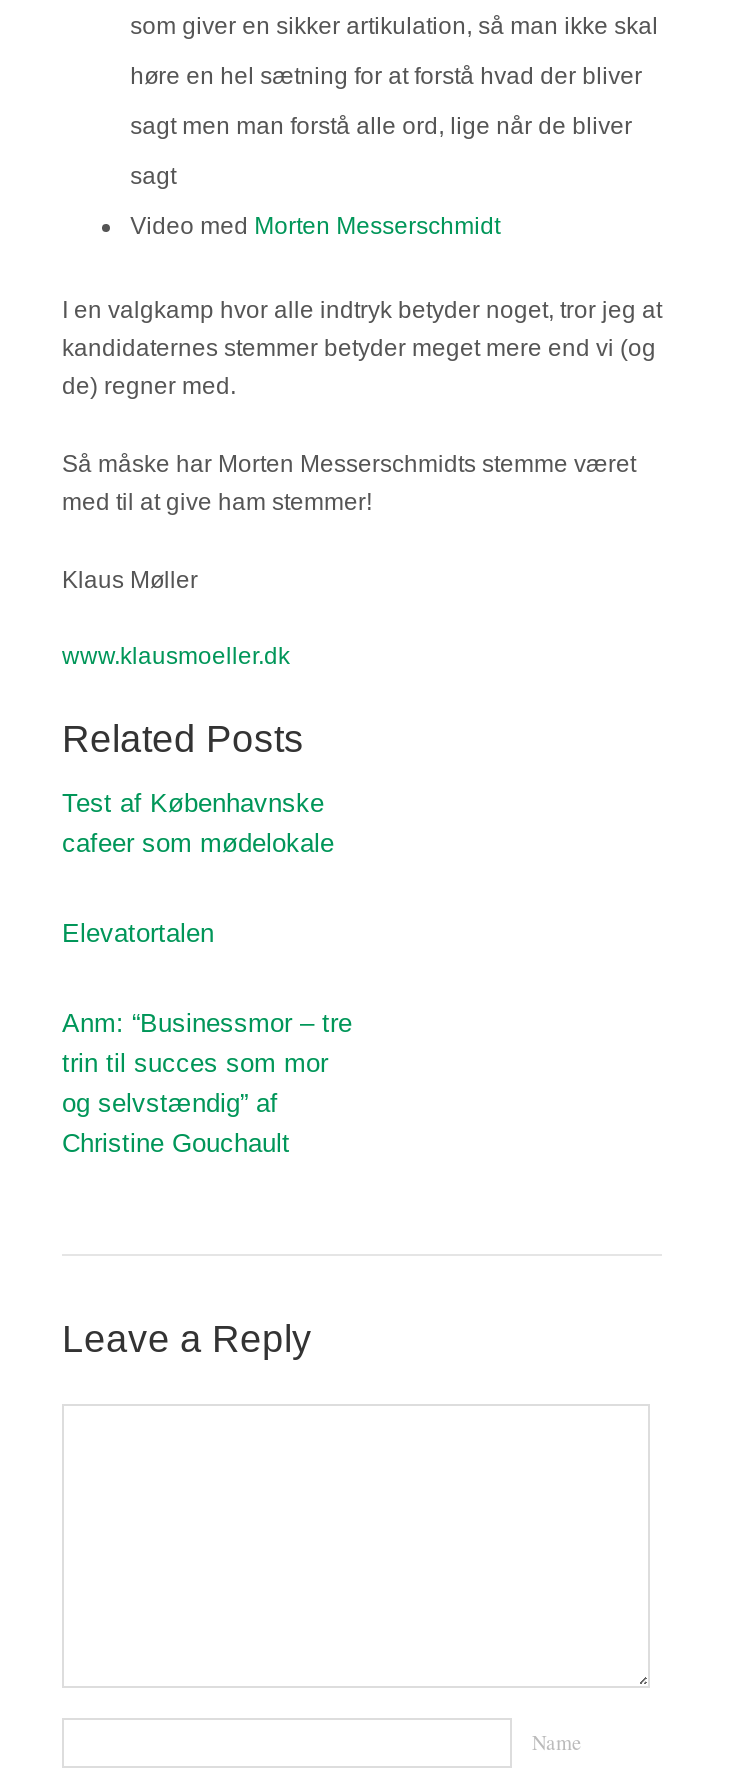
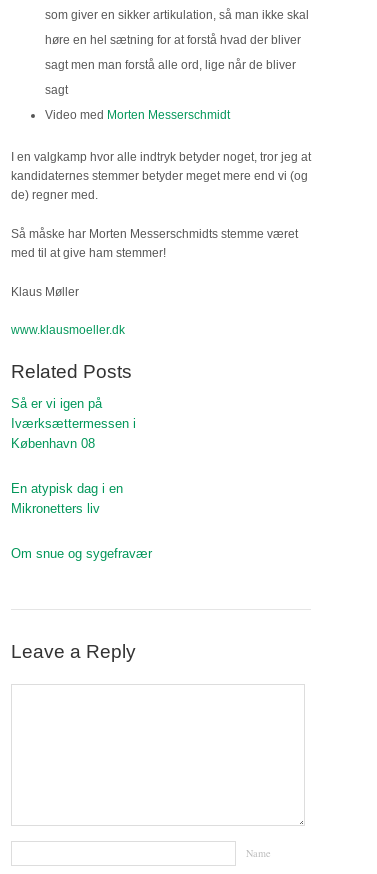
- Test af Københavnske
- cafeer som mødelokale
+ Så er vi igen på
+ Iværksættermessen i
+ København 08

- Elevatortalen
+ En atypisk dag i en
+ Mikronetters liv

- Anm: “Businessmor – tre
- trin til succes som mor
- og selvstændig” af
- Christine Gouchault
+ Om snue og sygefravær
